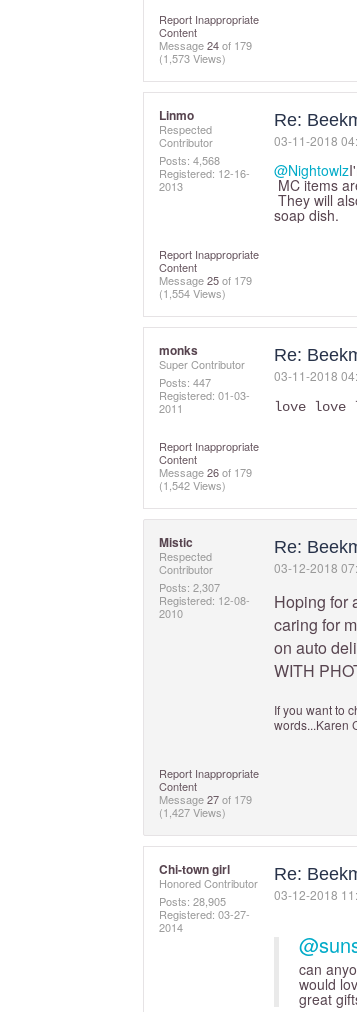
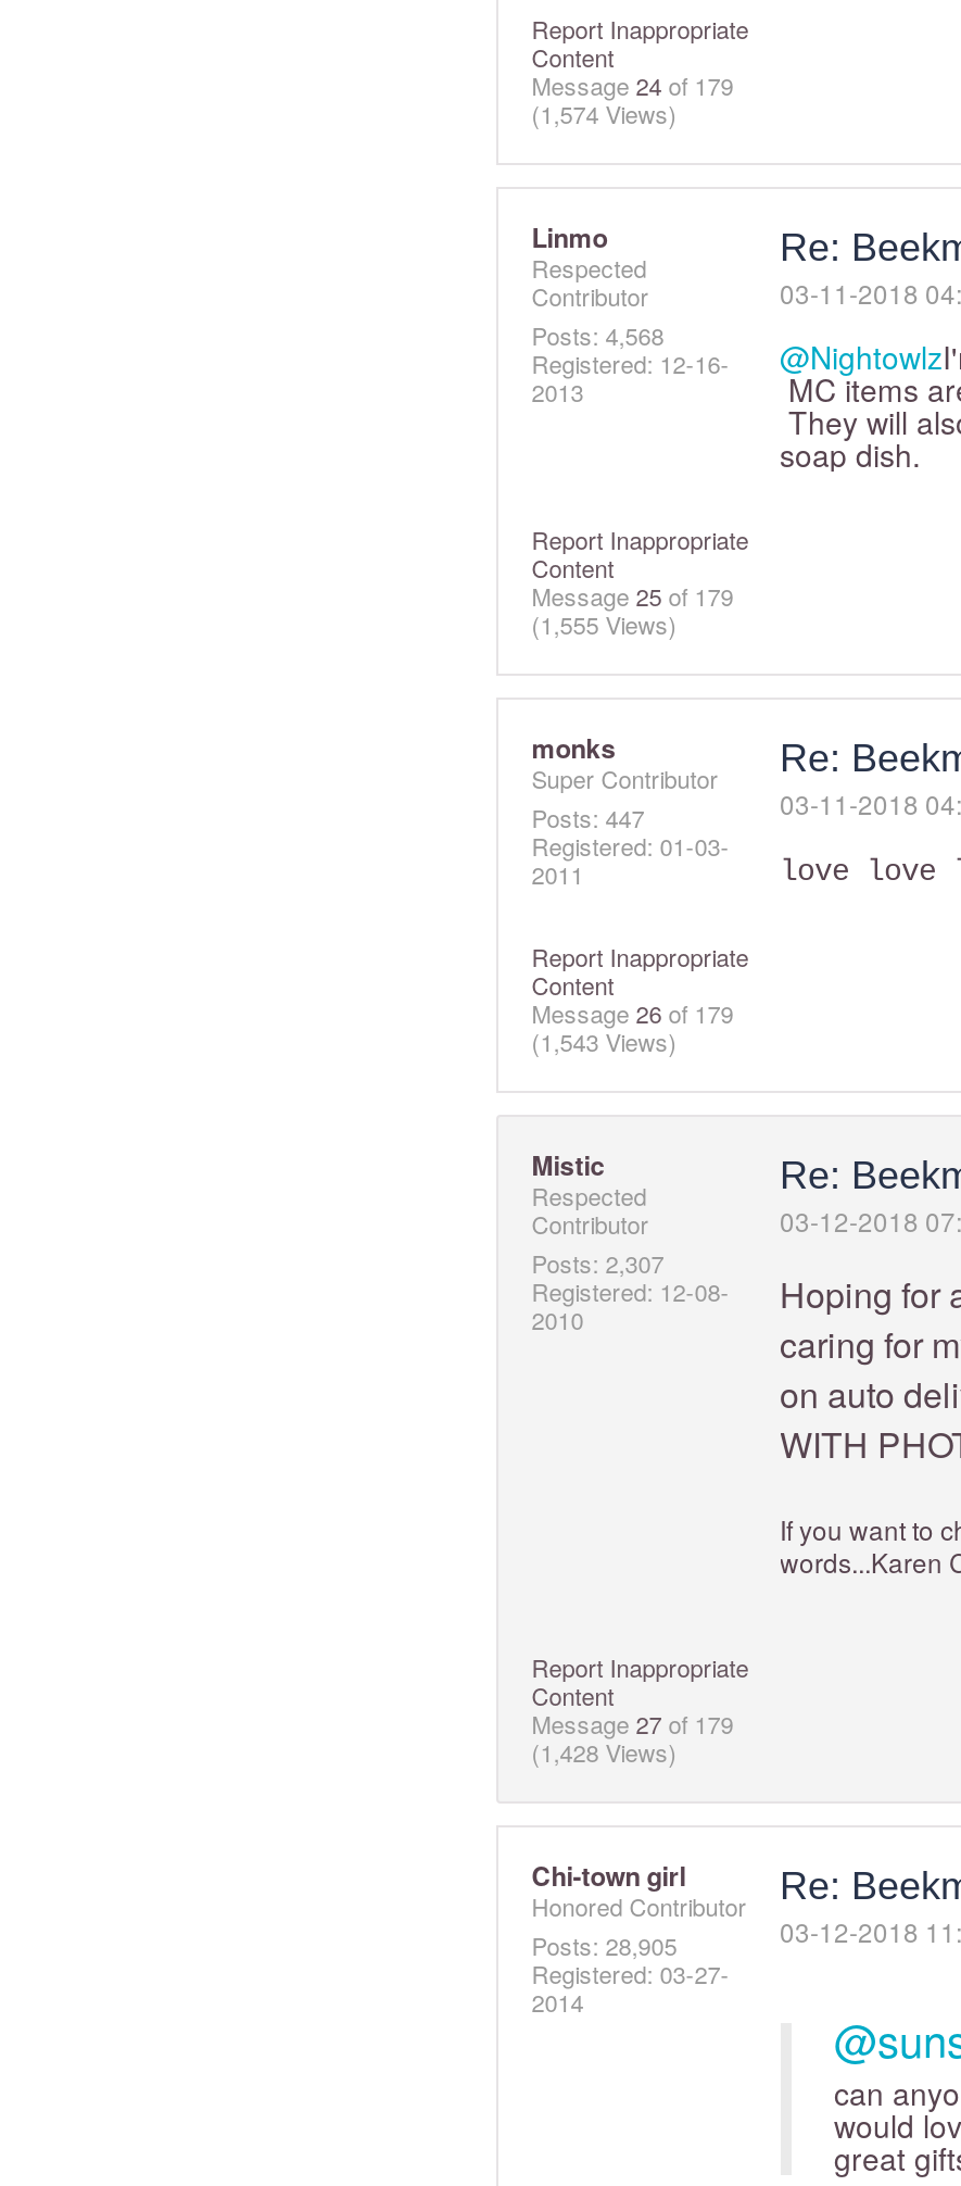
- (1,573 Views)
+ (1,574 Views)

- (1,554 Views)
+ (1,555 Views)

- (1,542 Views)
+ (1,543 Views)

- (1,427 Views)
+ (1,428 Views)
